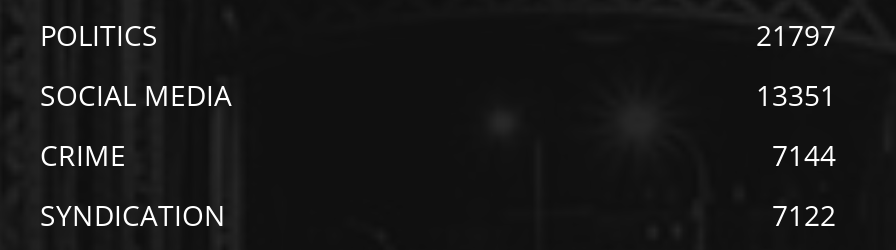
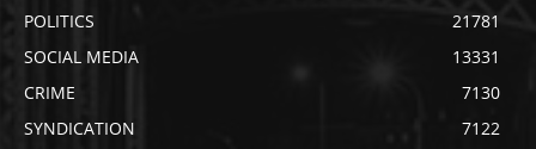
- 21797
+ 21781

- 13351
+ 13331

- 7144
+ 7130
